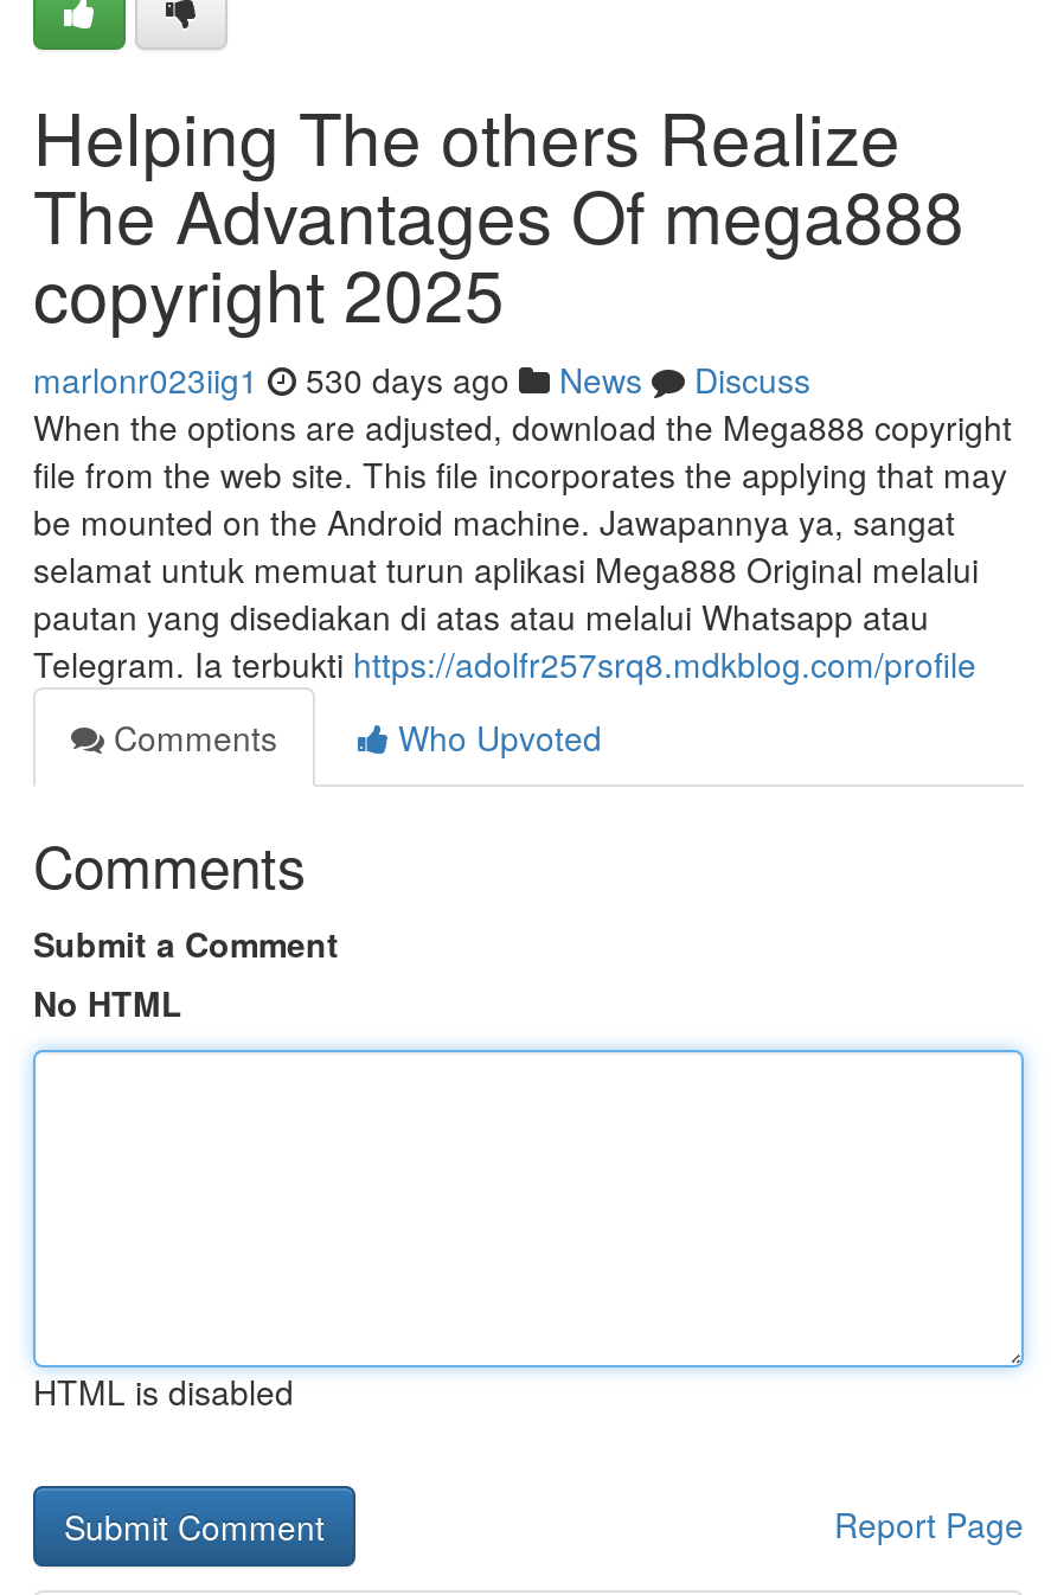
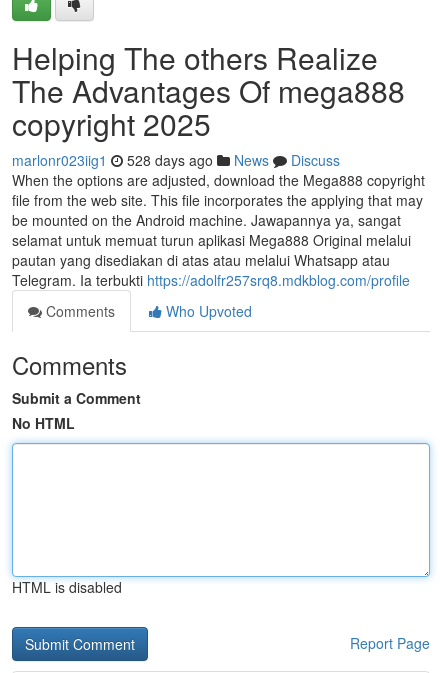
- marlonr023iig1 530 days ago News Discuss
+ marlonr023iig1 528 days ago News Discuss
